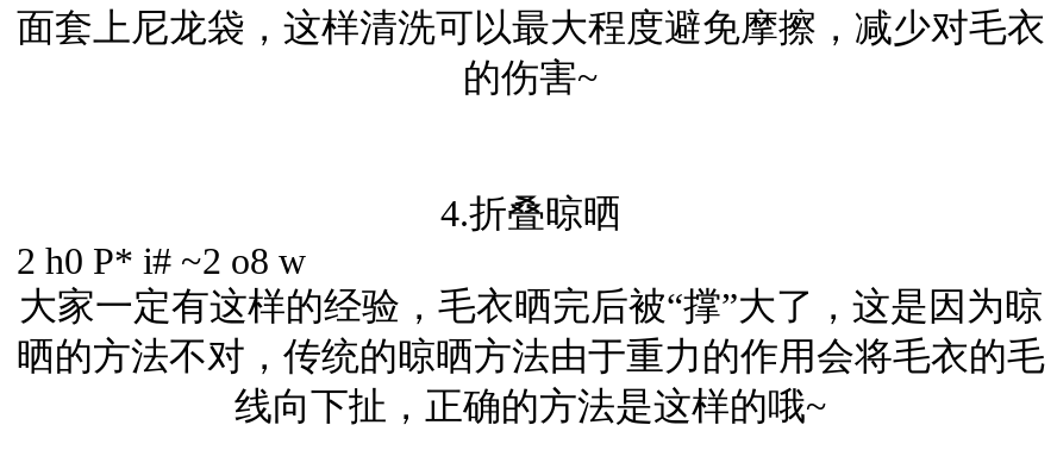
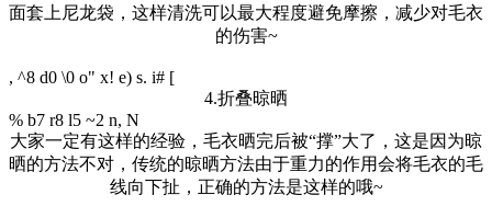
+ , ^8 d0 \0 o" x! e) s. i# [

- 2 h0 P* i# ~2 o8 w
+ % b7 r8 l5 ~2 n, N
